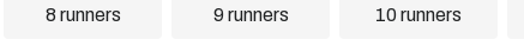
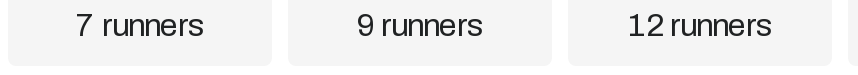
- 8 runners
+ 7 runners

- 10 runners
+ 12 runners
